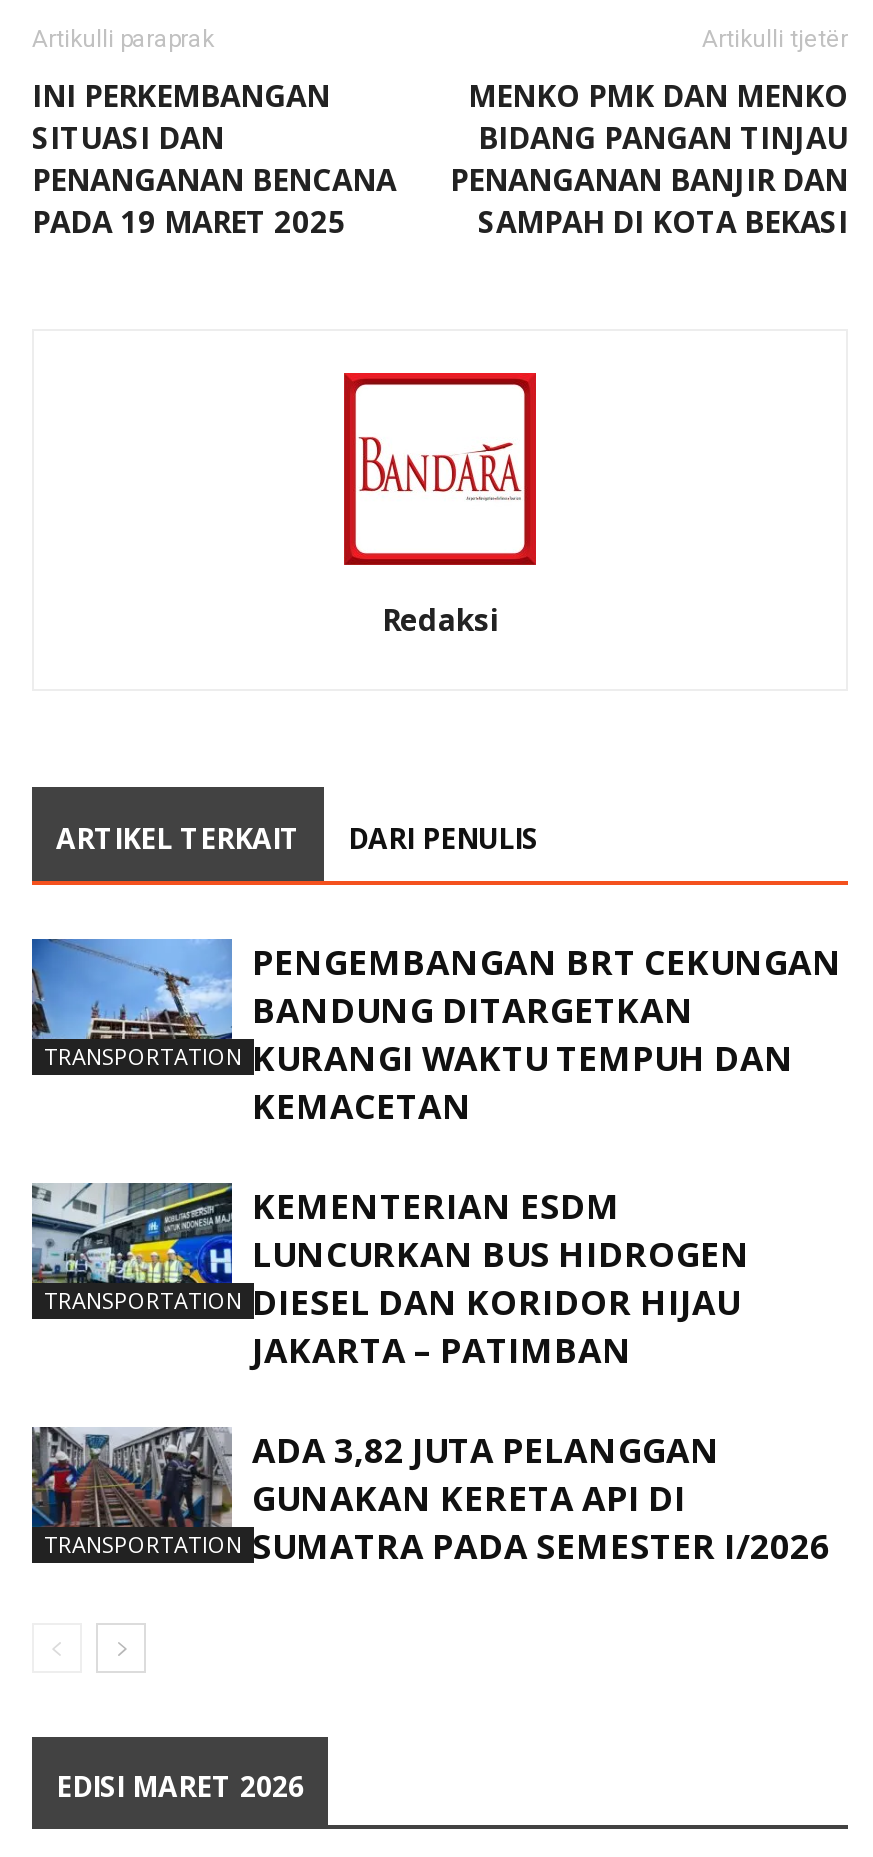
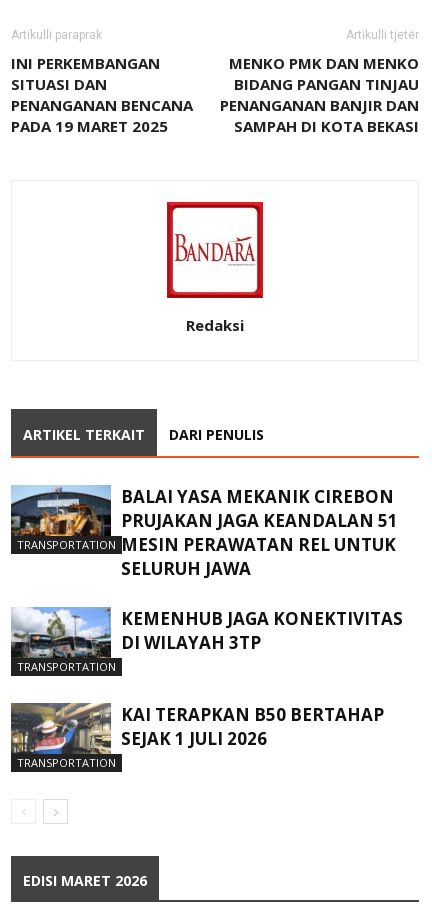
- [image]
- PENGEMBANGAN BRT CEKUNGAN
- BANDUNG DITARGETKAN
- KURANGI WAKTU TEMPUH DAN
- KEMACETAN
+ [image]
+ BALAI YASA MEKANIK CIREBON
+ PRUJAKAN JAGA KEANDALAN 51
+ MESIN PERAWATAN REL UNTUK
+ SELURUH JAWA

- [image]
- KEMENTERIAN ESDM
- LUNCURKAN BUS HIDROGEN
- DIESEL DAN KORIDOR HIJAU
- JAKARTA – PATIMBAN
+ [image]
+ KEMENHUB JAGA KONEKTIVITAS
+ DI WILAYAH 3TP

- [image]
- ADA 3,82 JUTA PELANGGAN
- GUNAKAN KERETA API DI
- SUMATRA PADA SEMESTER I/2026
+ [image]
+ KAI TERAPKAN B50 BERTAHAP
+ SEJAK 1 JULI 2026
